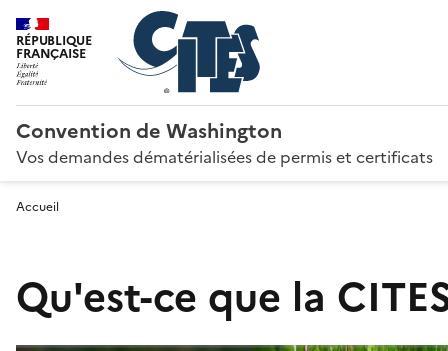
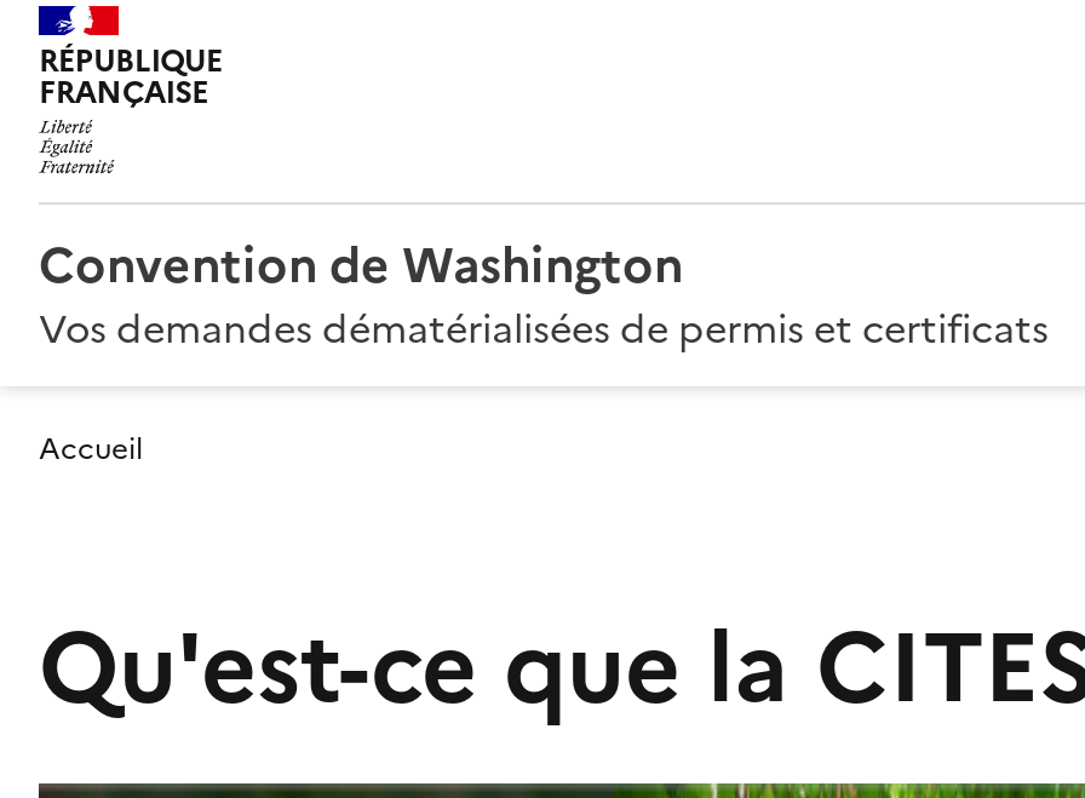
- [image]
